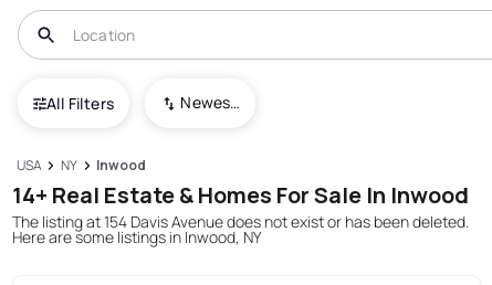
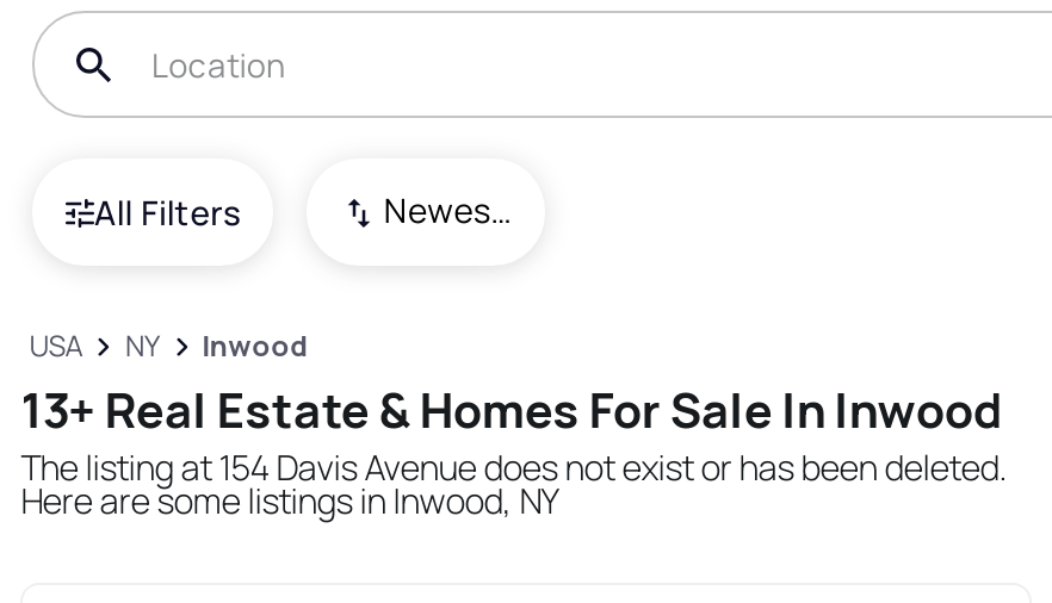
- 14+ Real Estate & Homes For Sale In Inwood
+ 13+ Real Estate & Homes For Sale In Inwood
